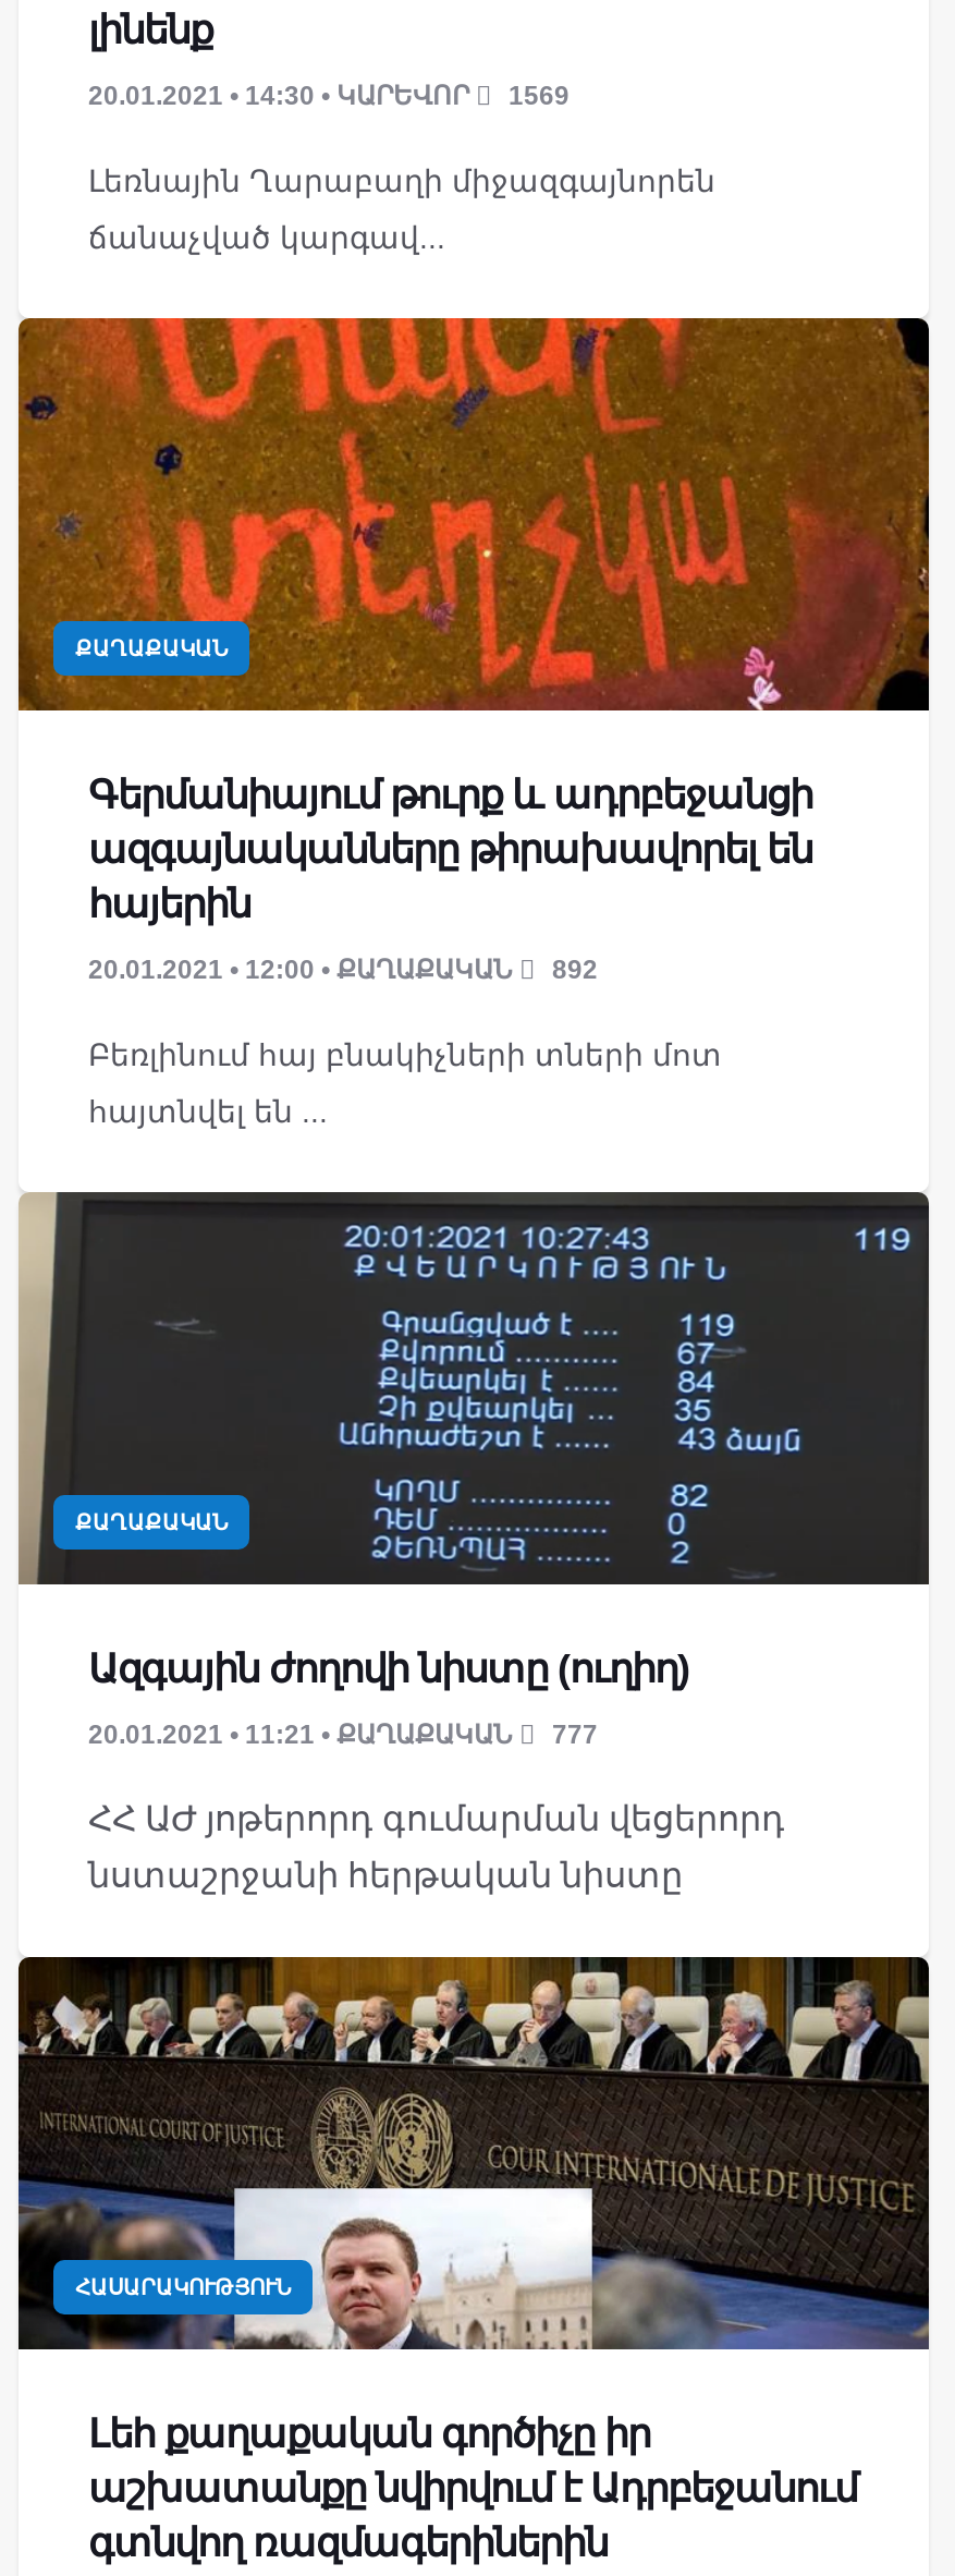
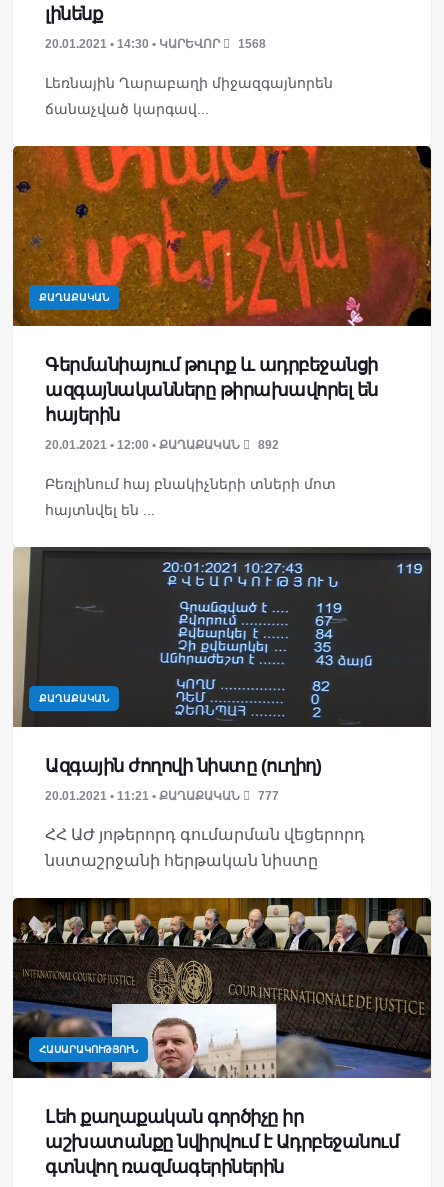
- 20.01.2021 • 14:30 • ԿԱՐԵՎՈՐ 1569
+ 20.01.2021 • 14:30 • ԿԱՐԵՎՈՐ 1568
